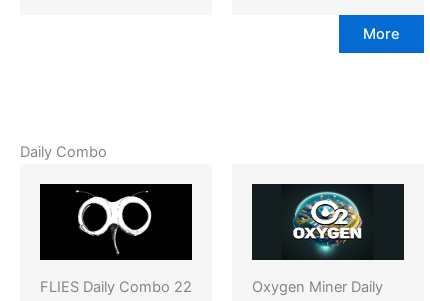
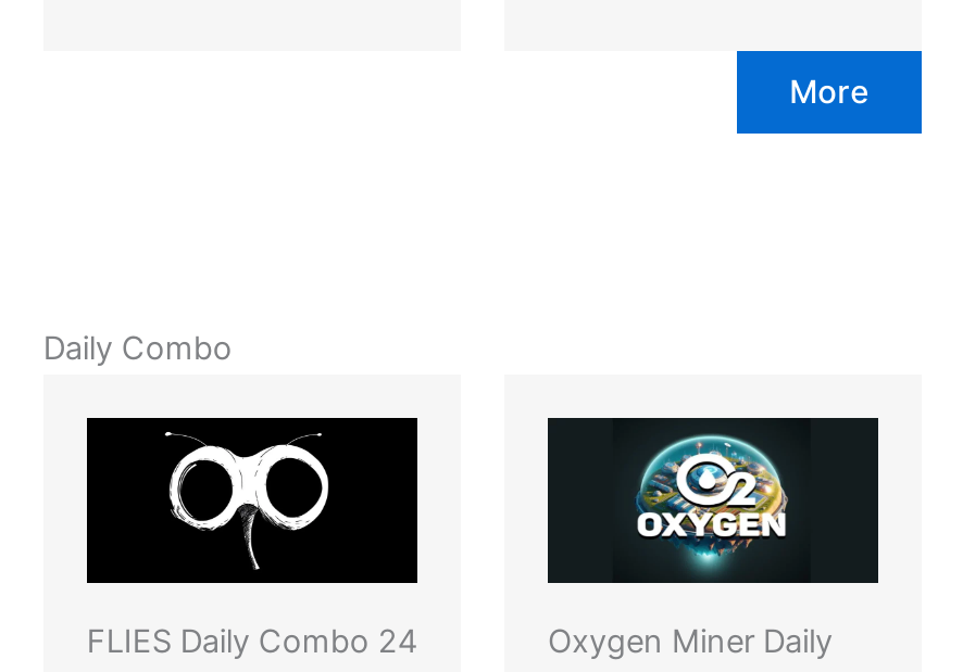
- FLIES Daily Combo 22
+ FLIES Daily Combo 24
